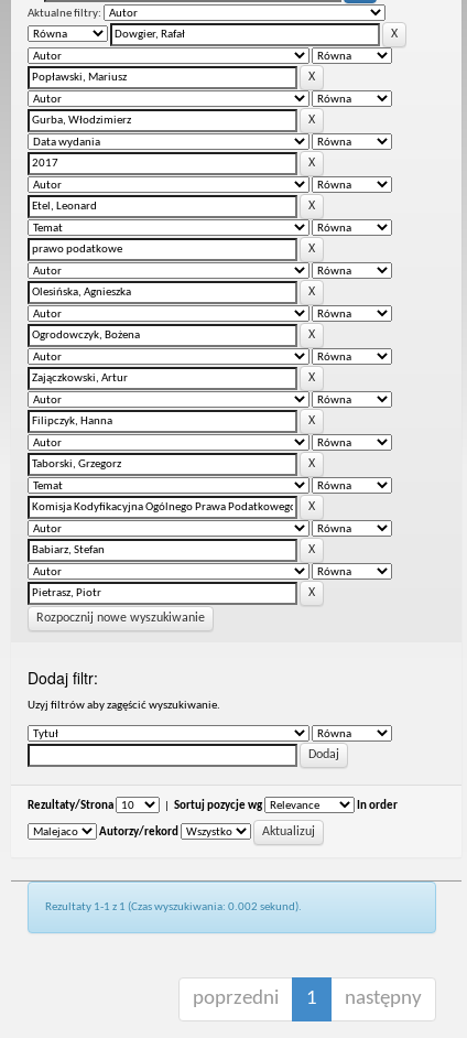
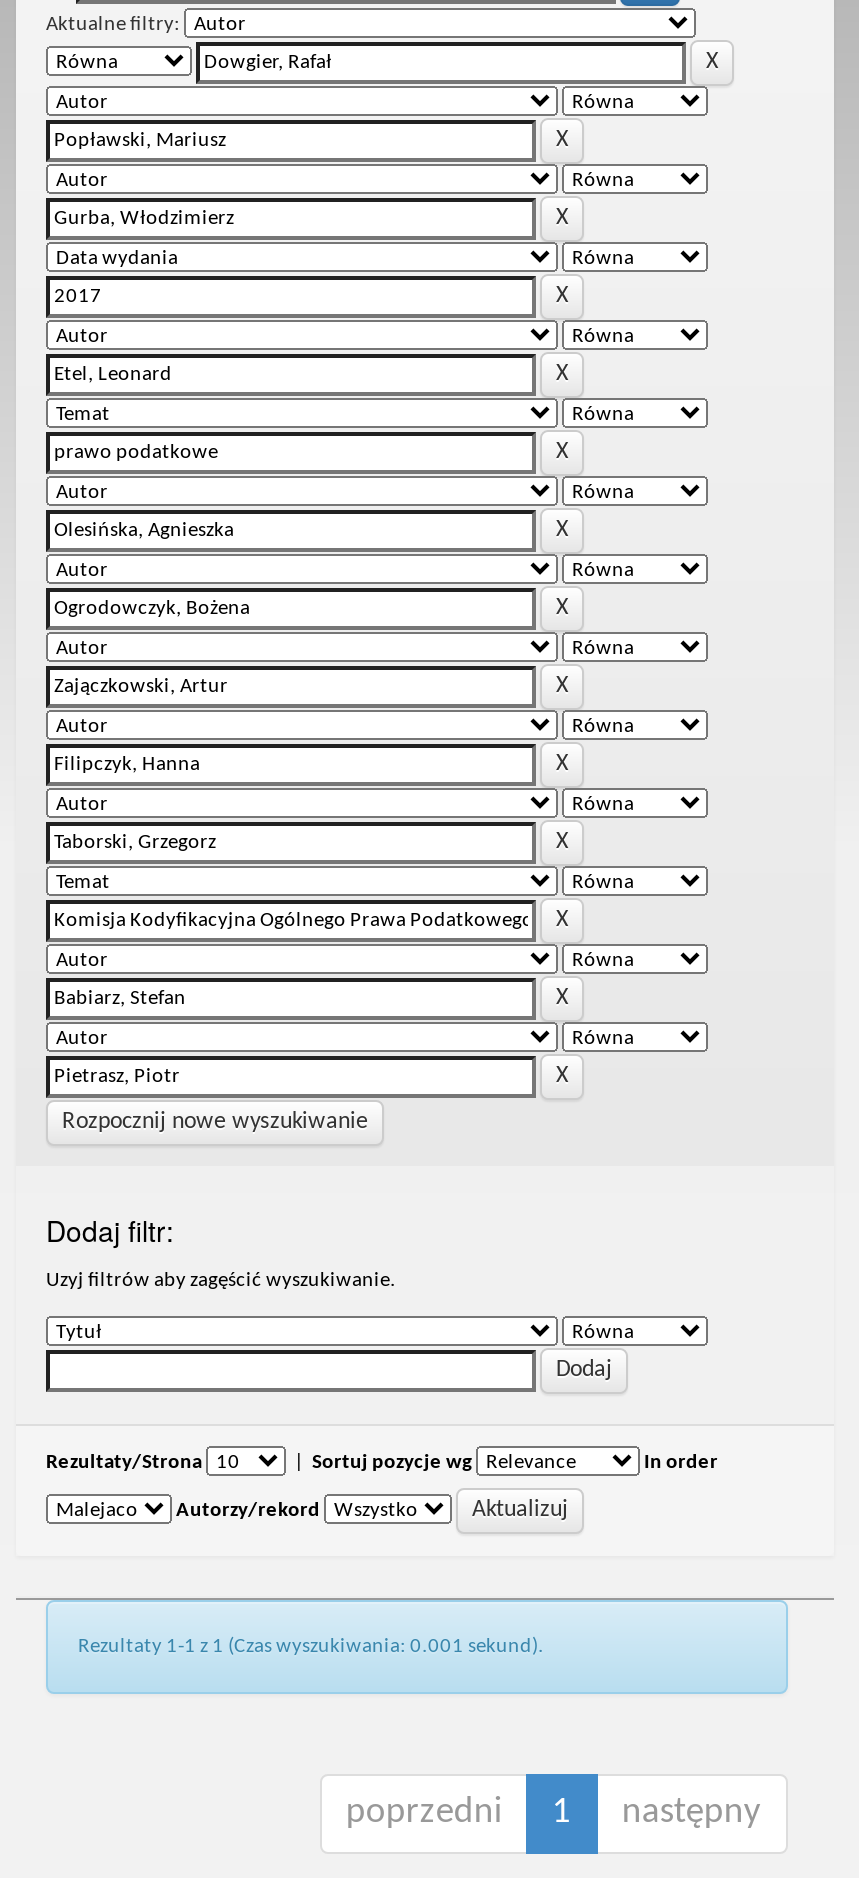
- Rezultaty 1-1 z 1 (Czas wyszukiwania: 0.002 sekund).
+ Rezultaty 1-1 z 1 (Czas wyszukiwania: 0.001 sekund).
